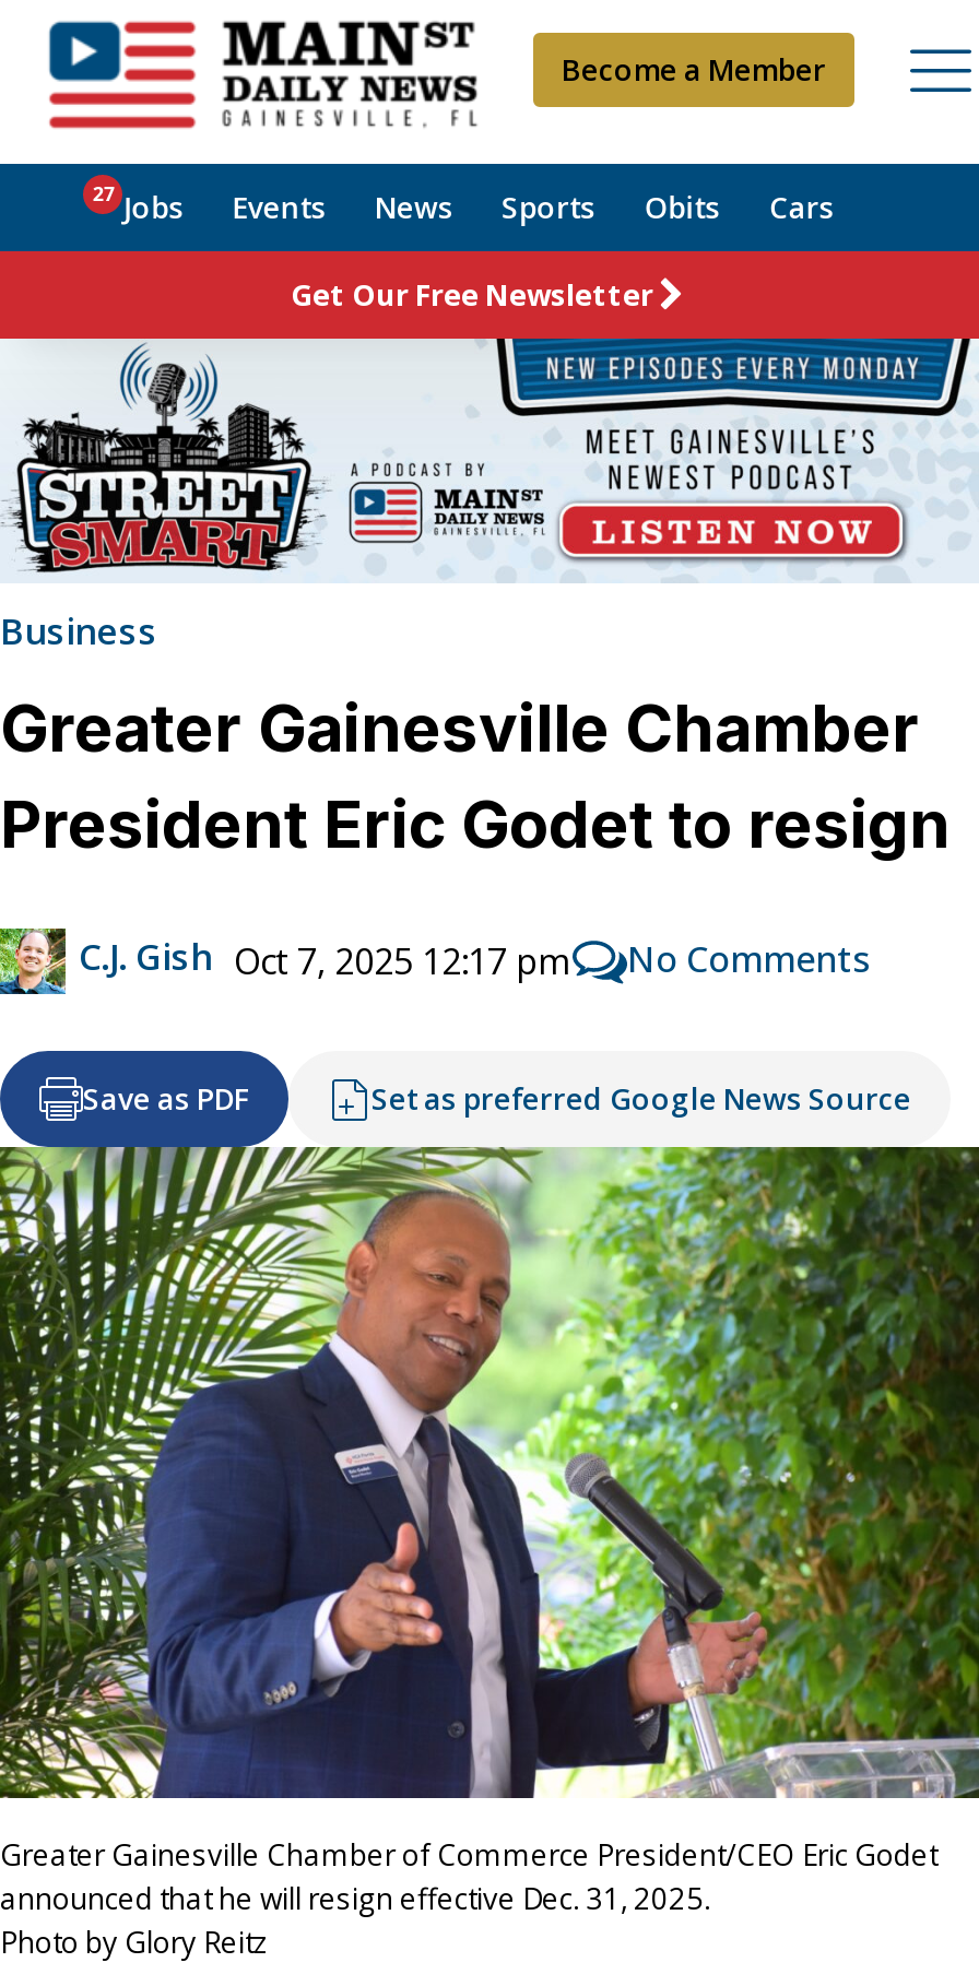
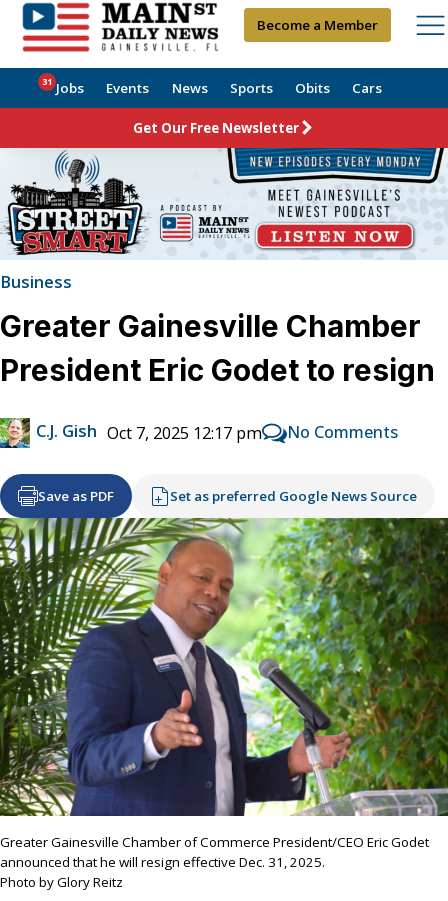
- 27 Jobs Events News Sports Obits Cars
+ 31 Jobs Events News Sports Obits Cars
